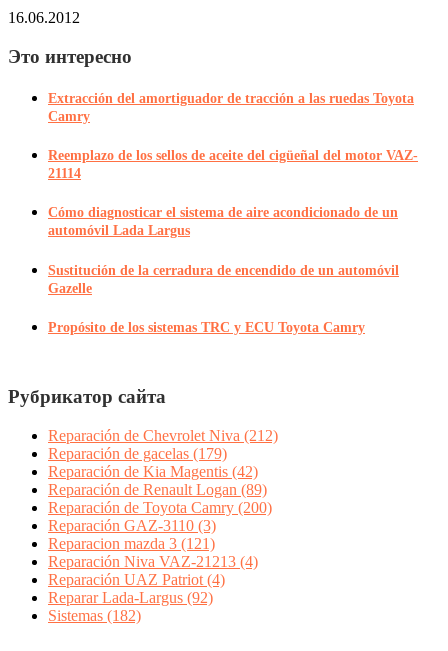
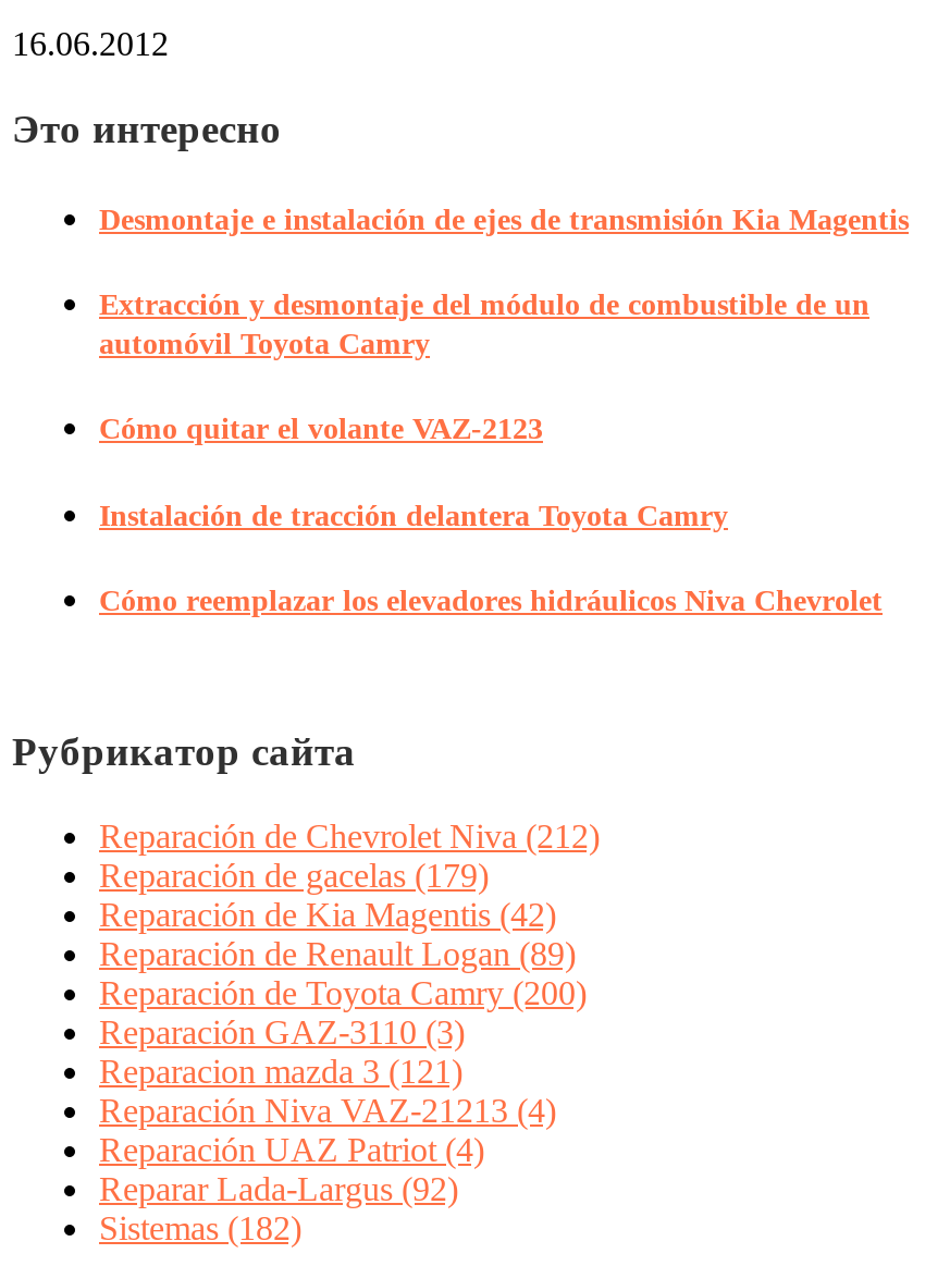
- Extracción del amortiguador de tracción a las ruedas Toyota
- Camry
+ Desmontaje e instalación de ejes de transmisión Kia Magentis

- Reemplazo de los sellos de aceite del cigüeñal del motor VAZ-
- 21114
+ Extracción y desmontaje del módulo de combustible de un
+ automóvil Toyota Camry

- Cómo diagnosticar el sistema de aire acondicionado de un
- automóvil Lada Largus
+ Cómo quitar el volante VAZ-2123

- Sustitución de la cerradura de encendido de un automóvil
- Gazelle
+ Instalación de tracción delantera Toyota Camry

- Propósito de los sistemas TRC y ECU Toyota Camry
+ Cómo reemplazar los elevadores hidráulicos Niva Chevrolet
